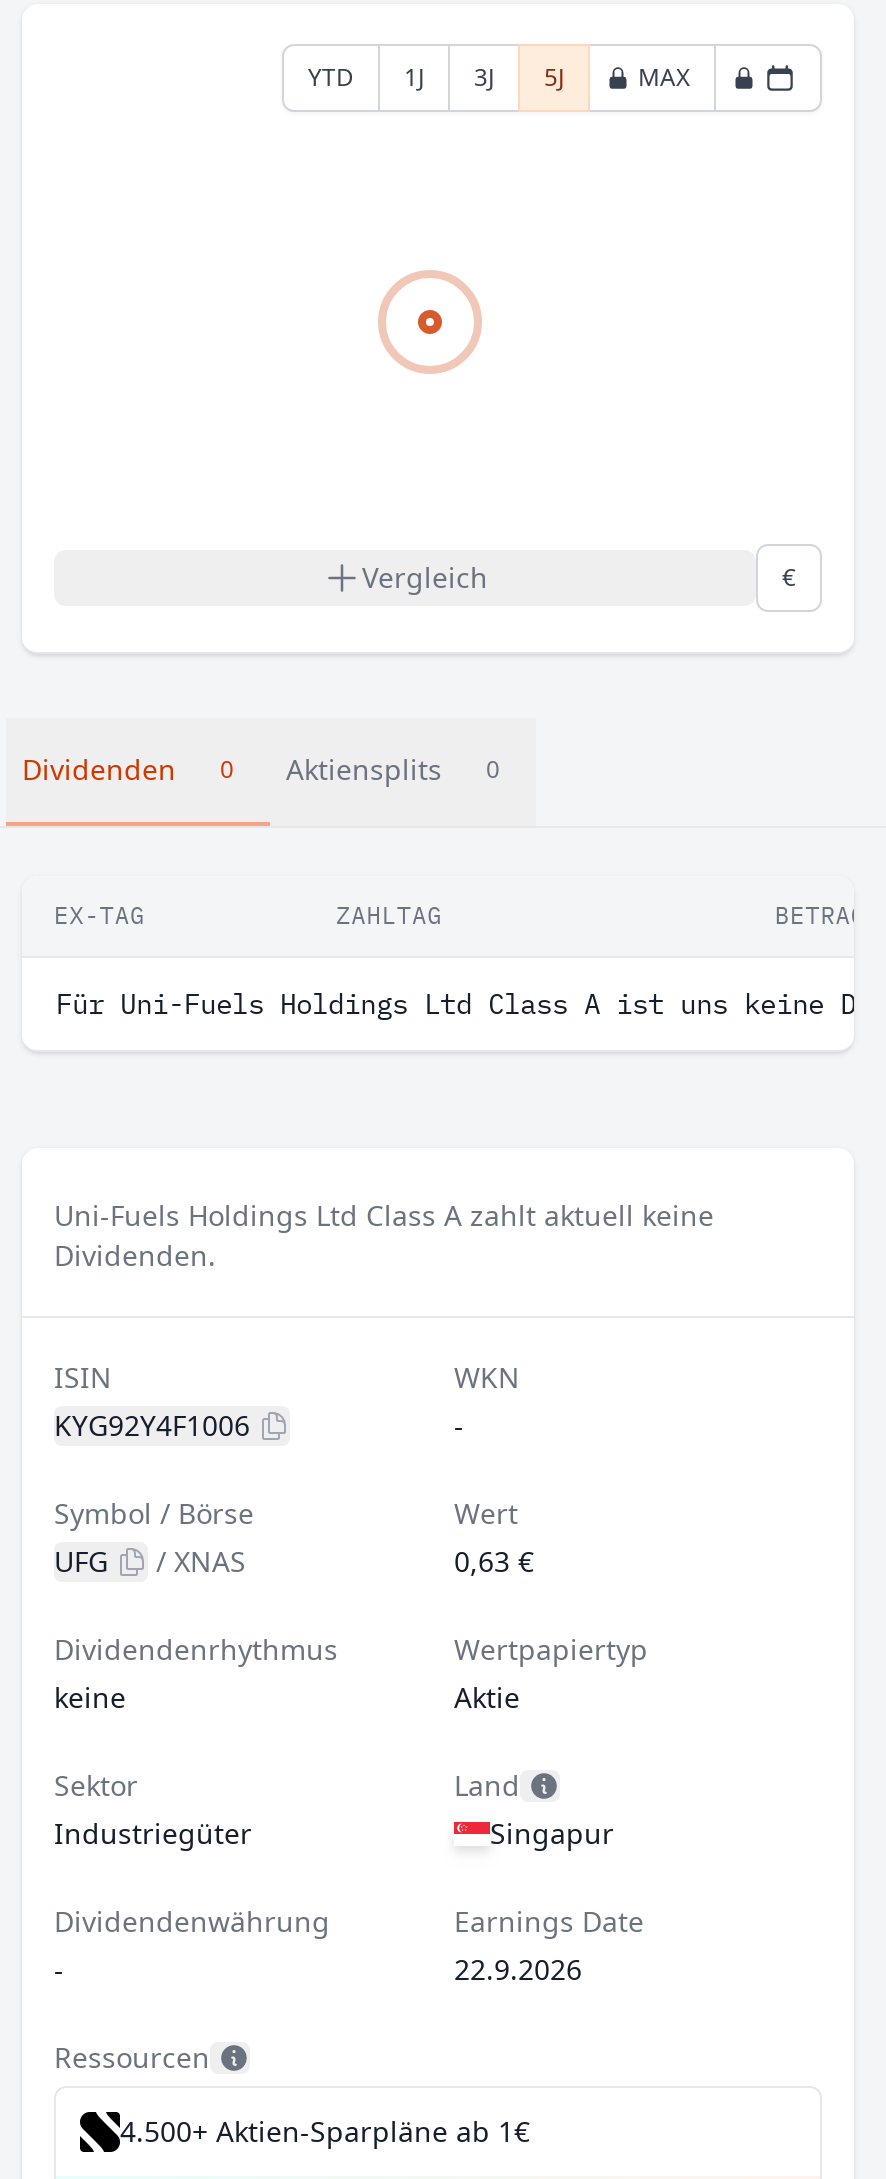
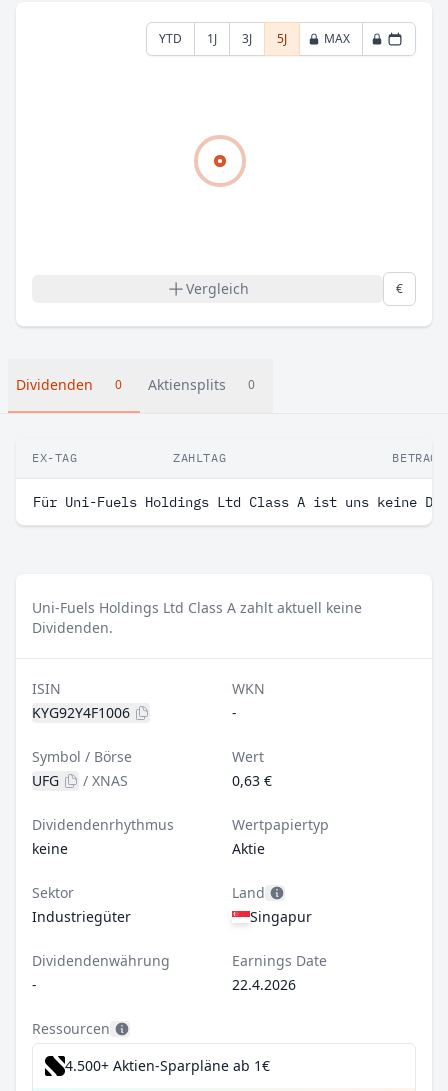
- 22.9.2026
+ 22.4.2026
